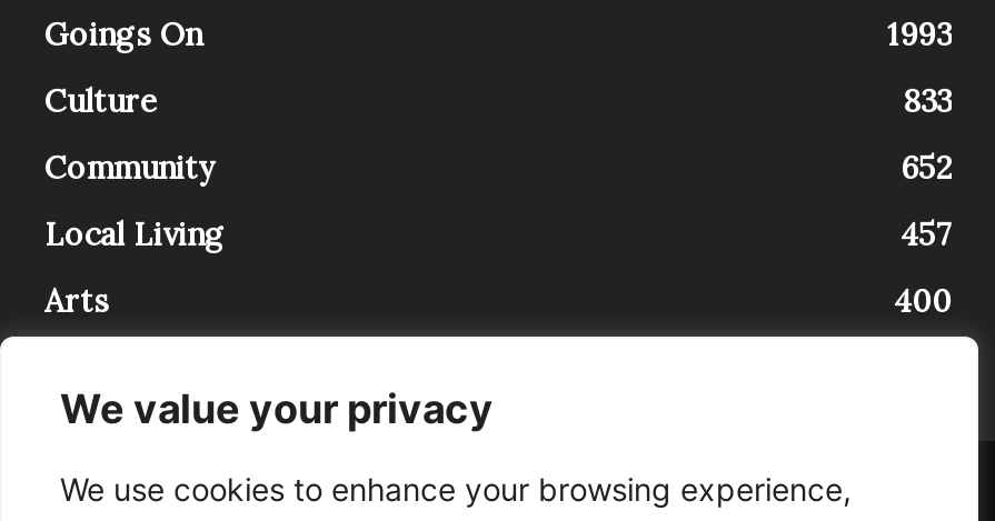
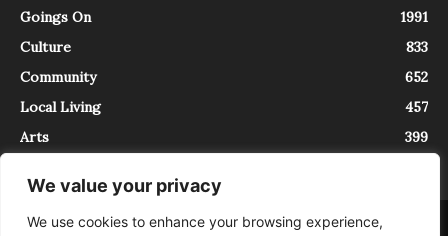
- 1993
+ 1991

- 400
+ 399
